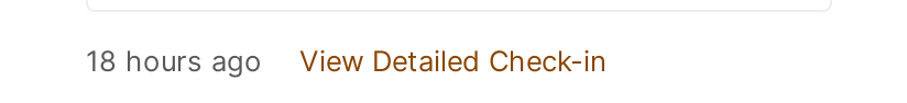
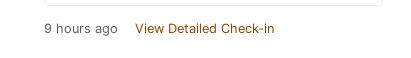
- 18 hours ago View Detailed Check-in
+ 9 hours ago View Detailed Check-in
